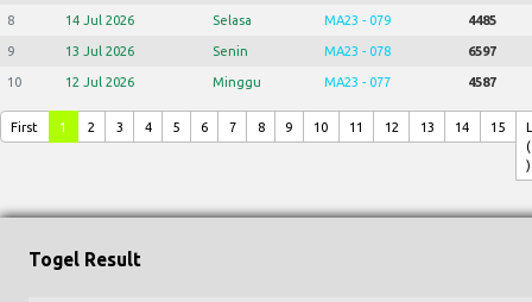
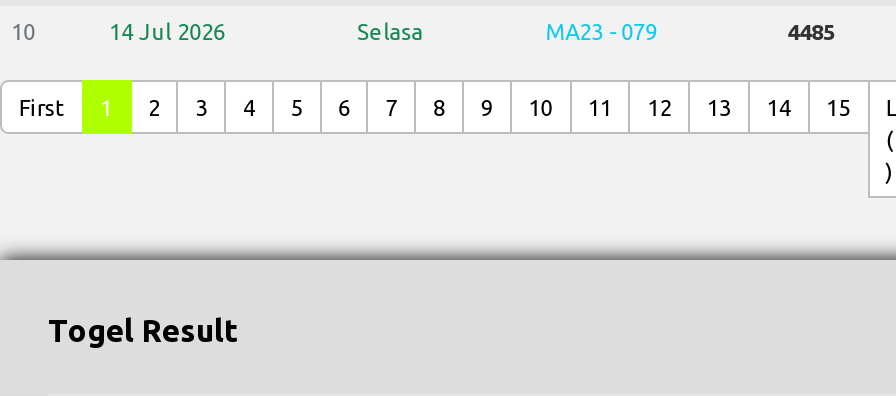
- 8
+ 10

- 9
- 13 Jul 2026
- Senin
- MA23 - 078
- 6597
- 10
- 12 Jul 2026
- Minggu
- MA23 - 077
- 4587
